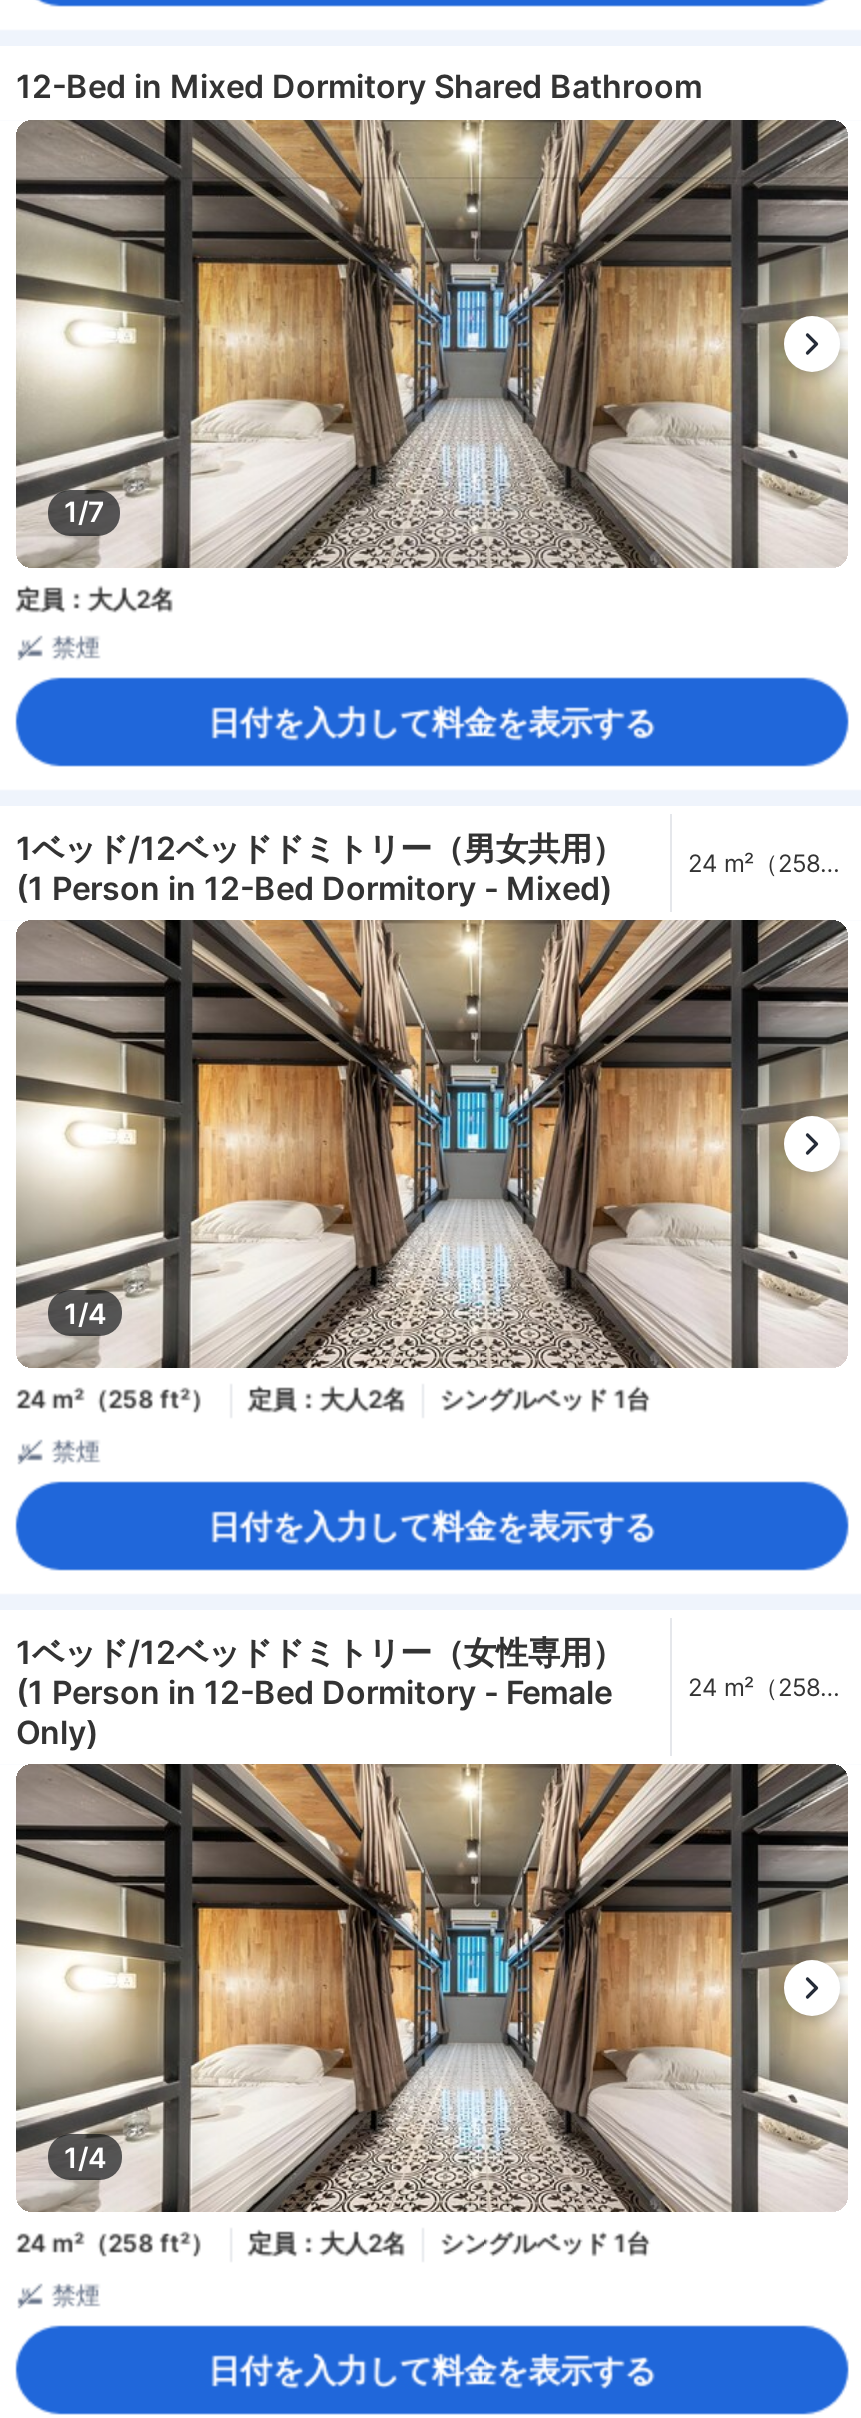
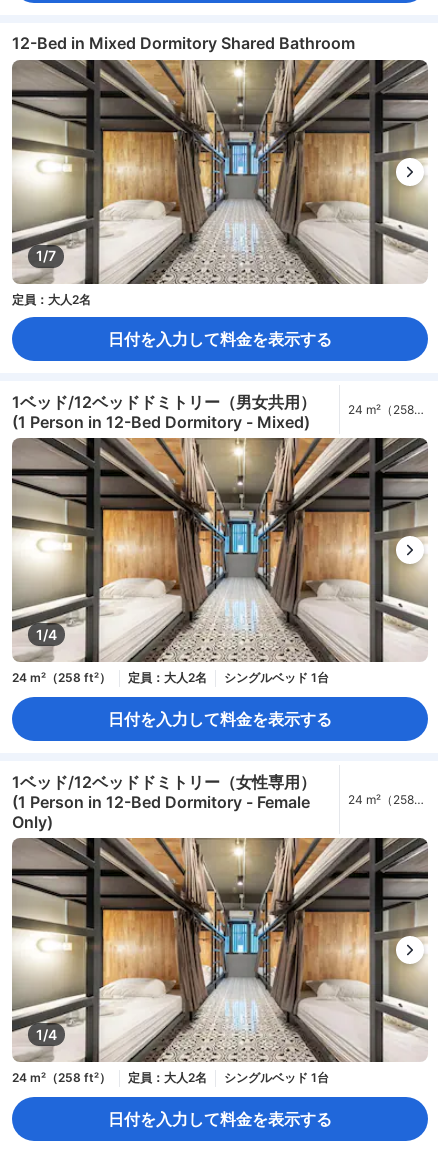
- 禁煙

- 禁煙

- 禁煙
